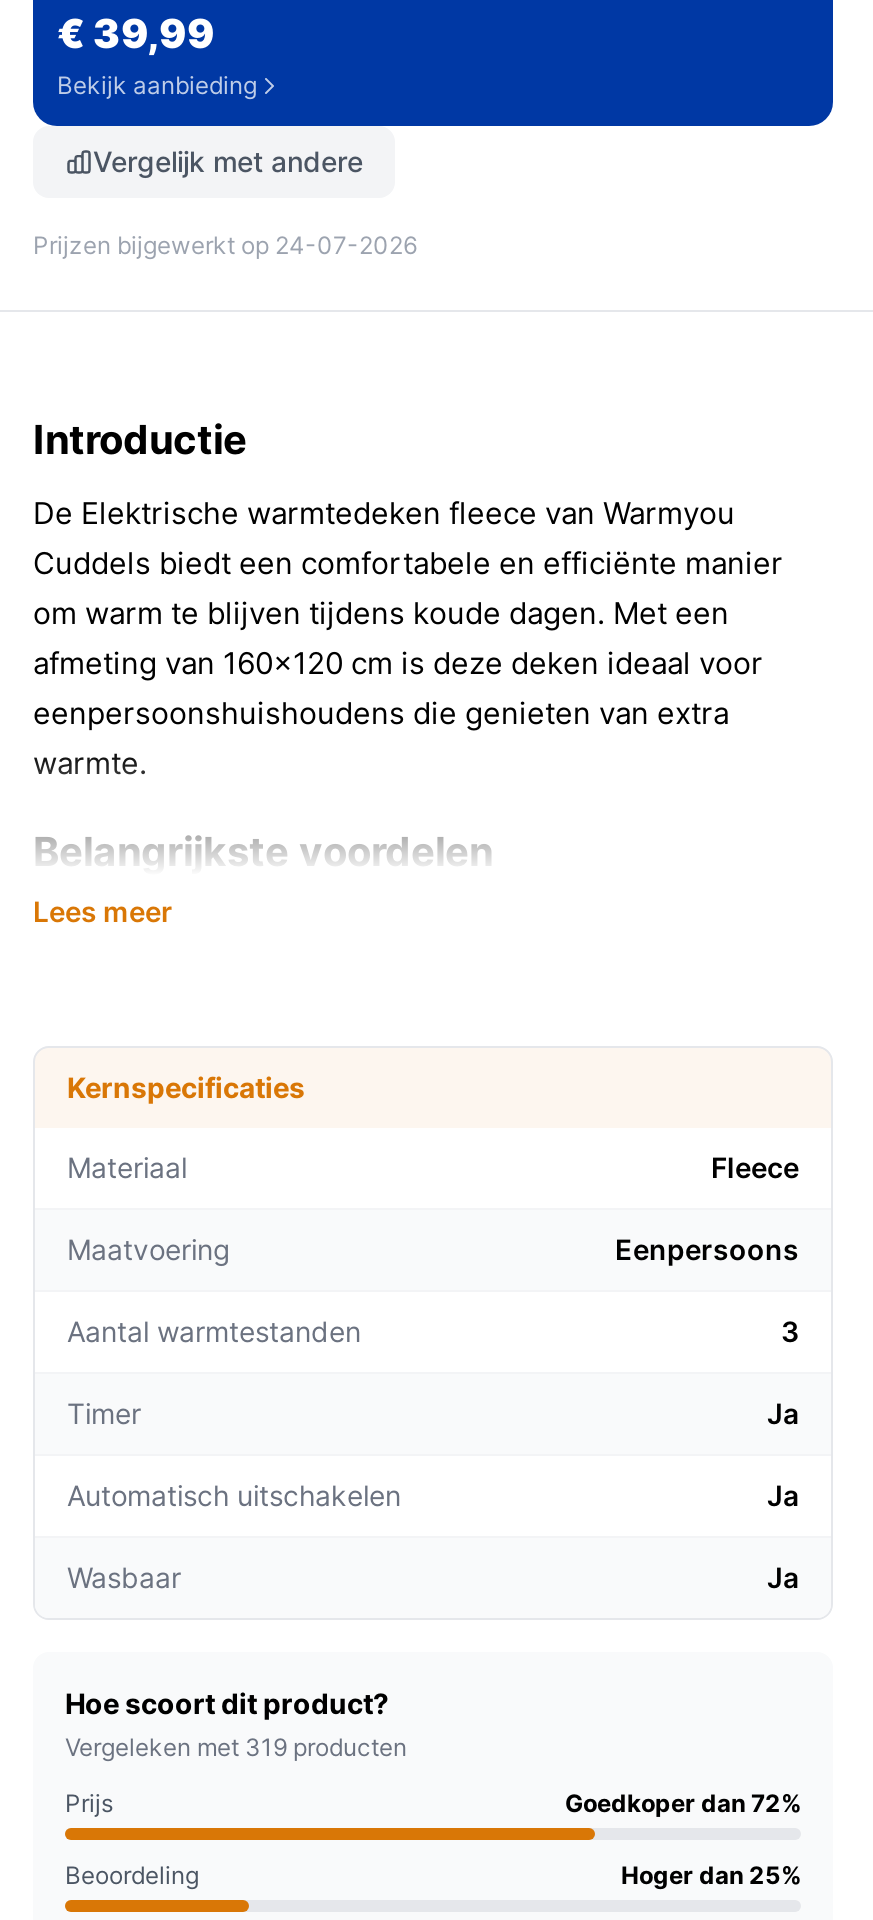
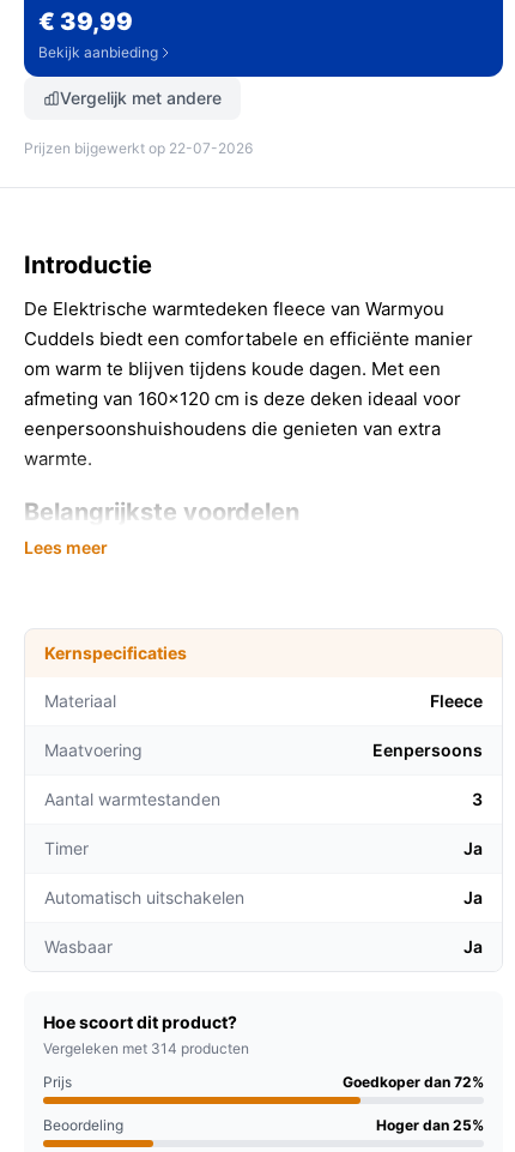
- Prijzen bijgewerkt op 24-07-2026
+ Prijzen bijgewerkt op 22-07-2026

- Vergeleken met 319 producten
+ Vergeleken met 314 producten
